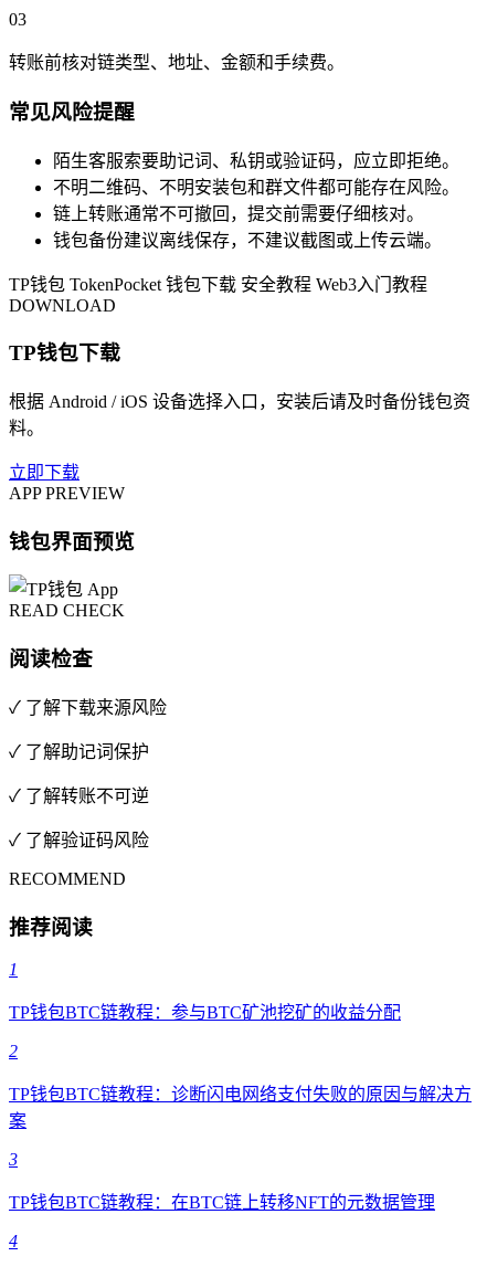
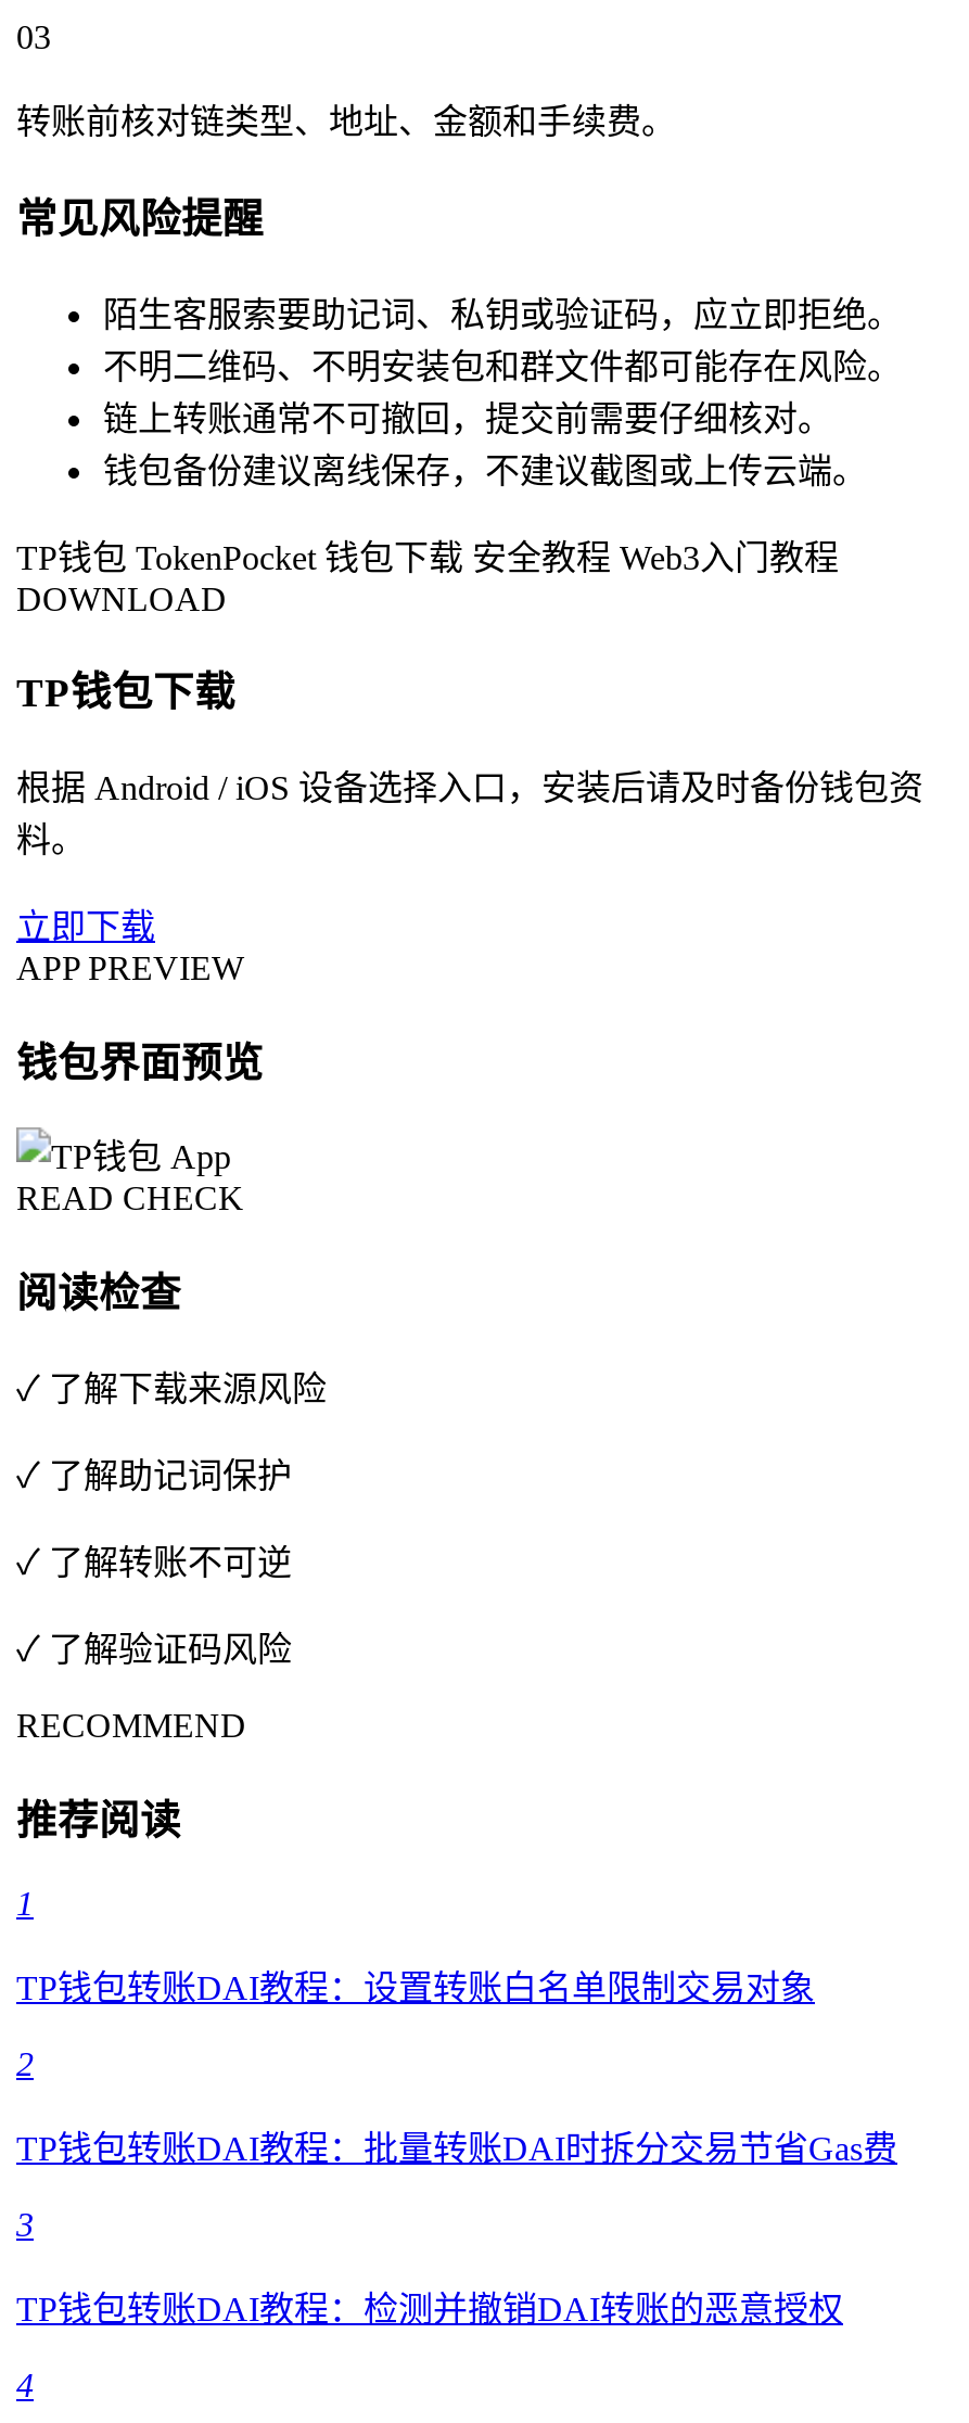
- TP钱包BTC链教程：参与BTC矿池挖矿的收益分配
+ TP钱包转账DAI教程：设置转账白名单限制交易对象

- TP钱包BTC链教程：诊断闪电网络支付失败的原因与解决方
- 案
+ TP钱包转账DAI教程：批量转账DAI时拆分交易节省Gas费

- TP钱包BTC链教程：在BTC链上转移NFT的元数据管理
+ TP钱包转账DAI教程：检测并撤销DAI转账的恶意授权
